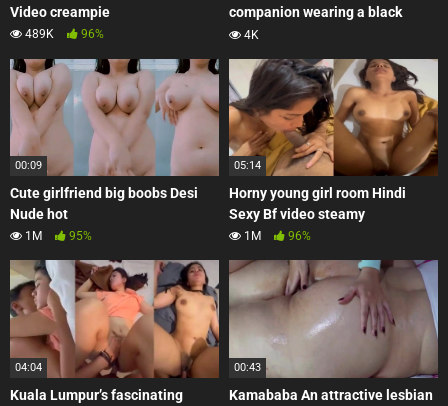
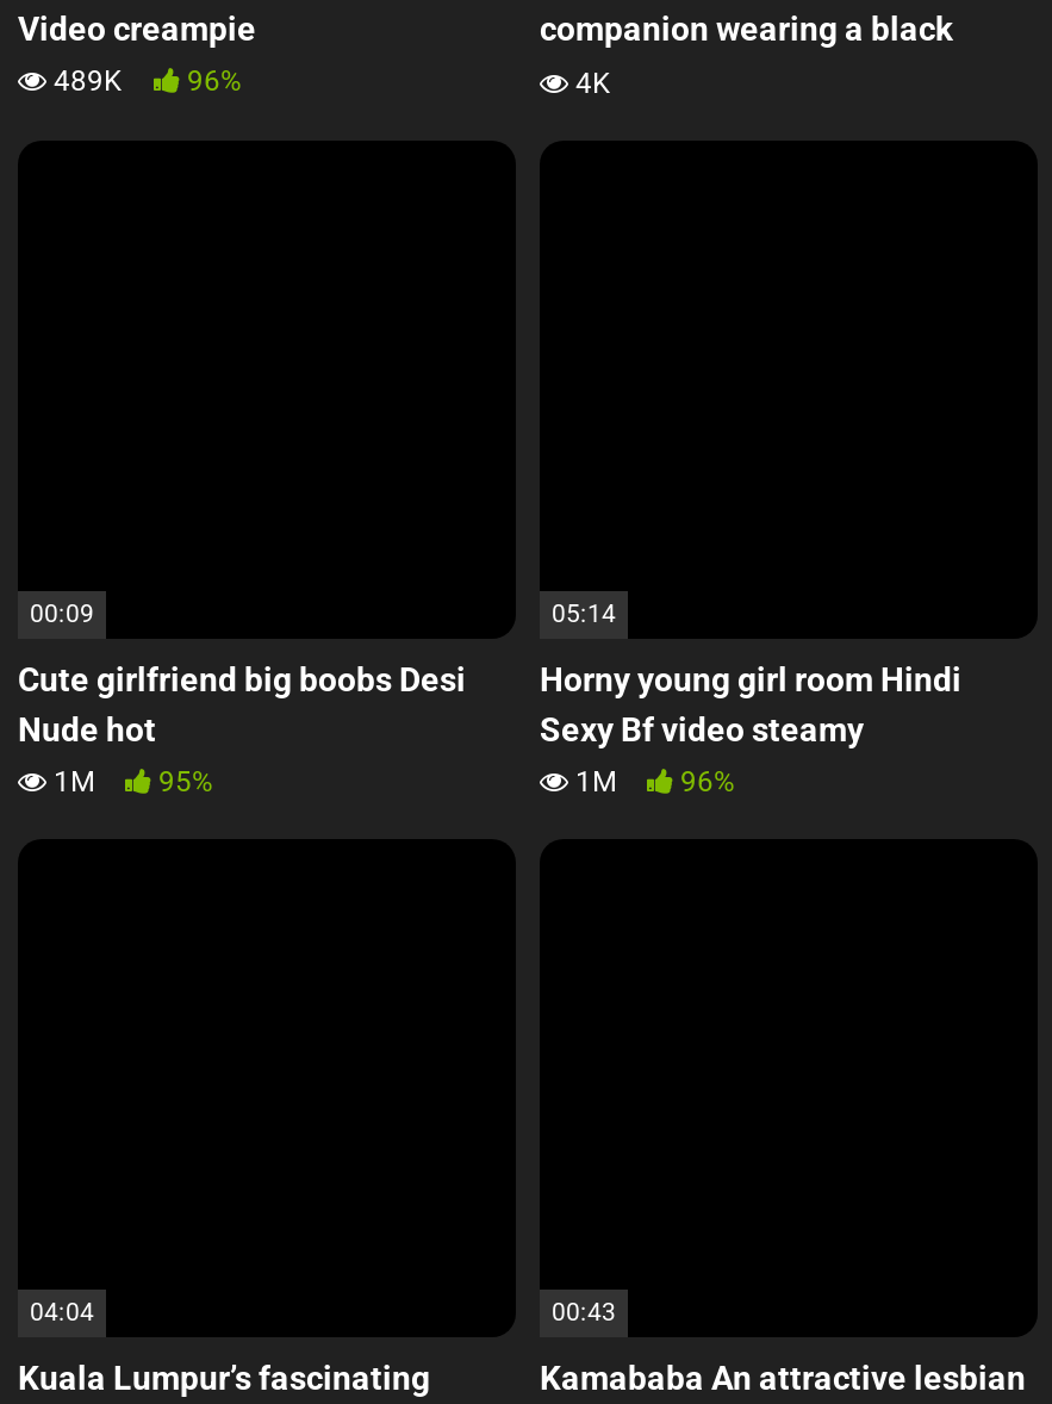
- [image]

- [image]

- [image]

- [image]
